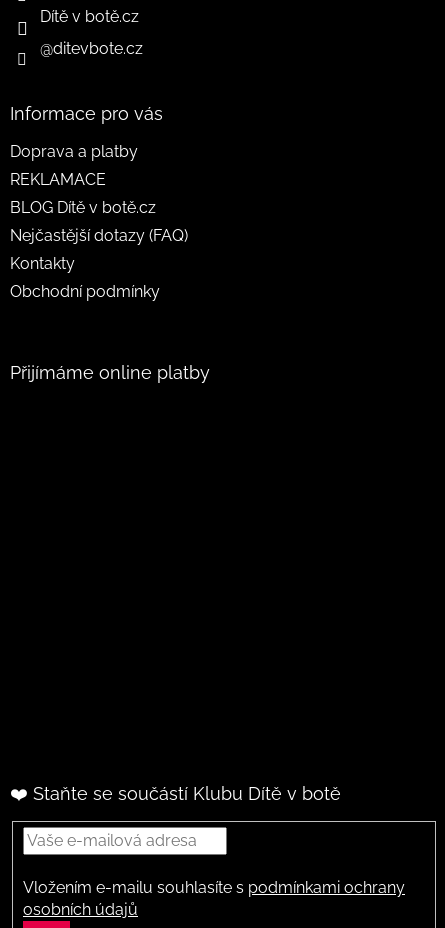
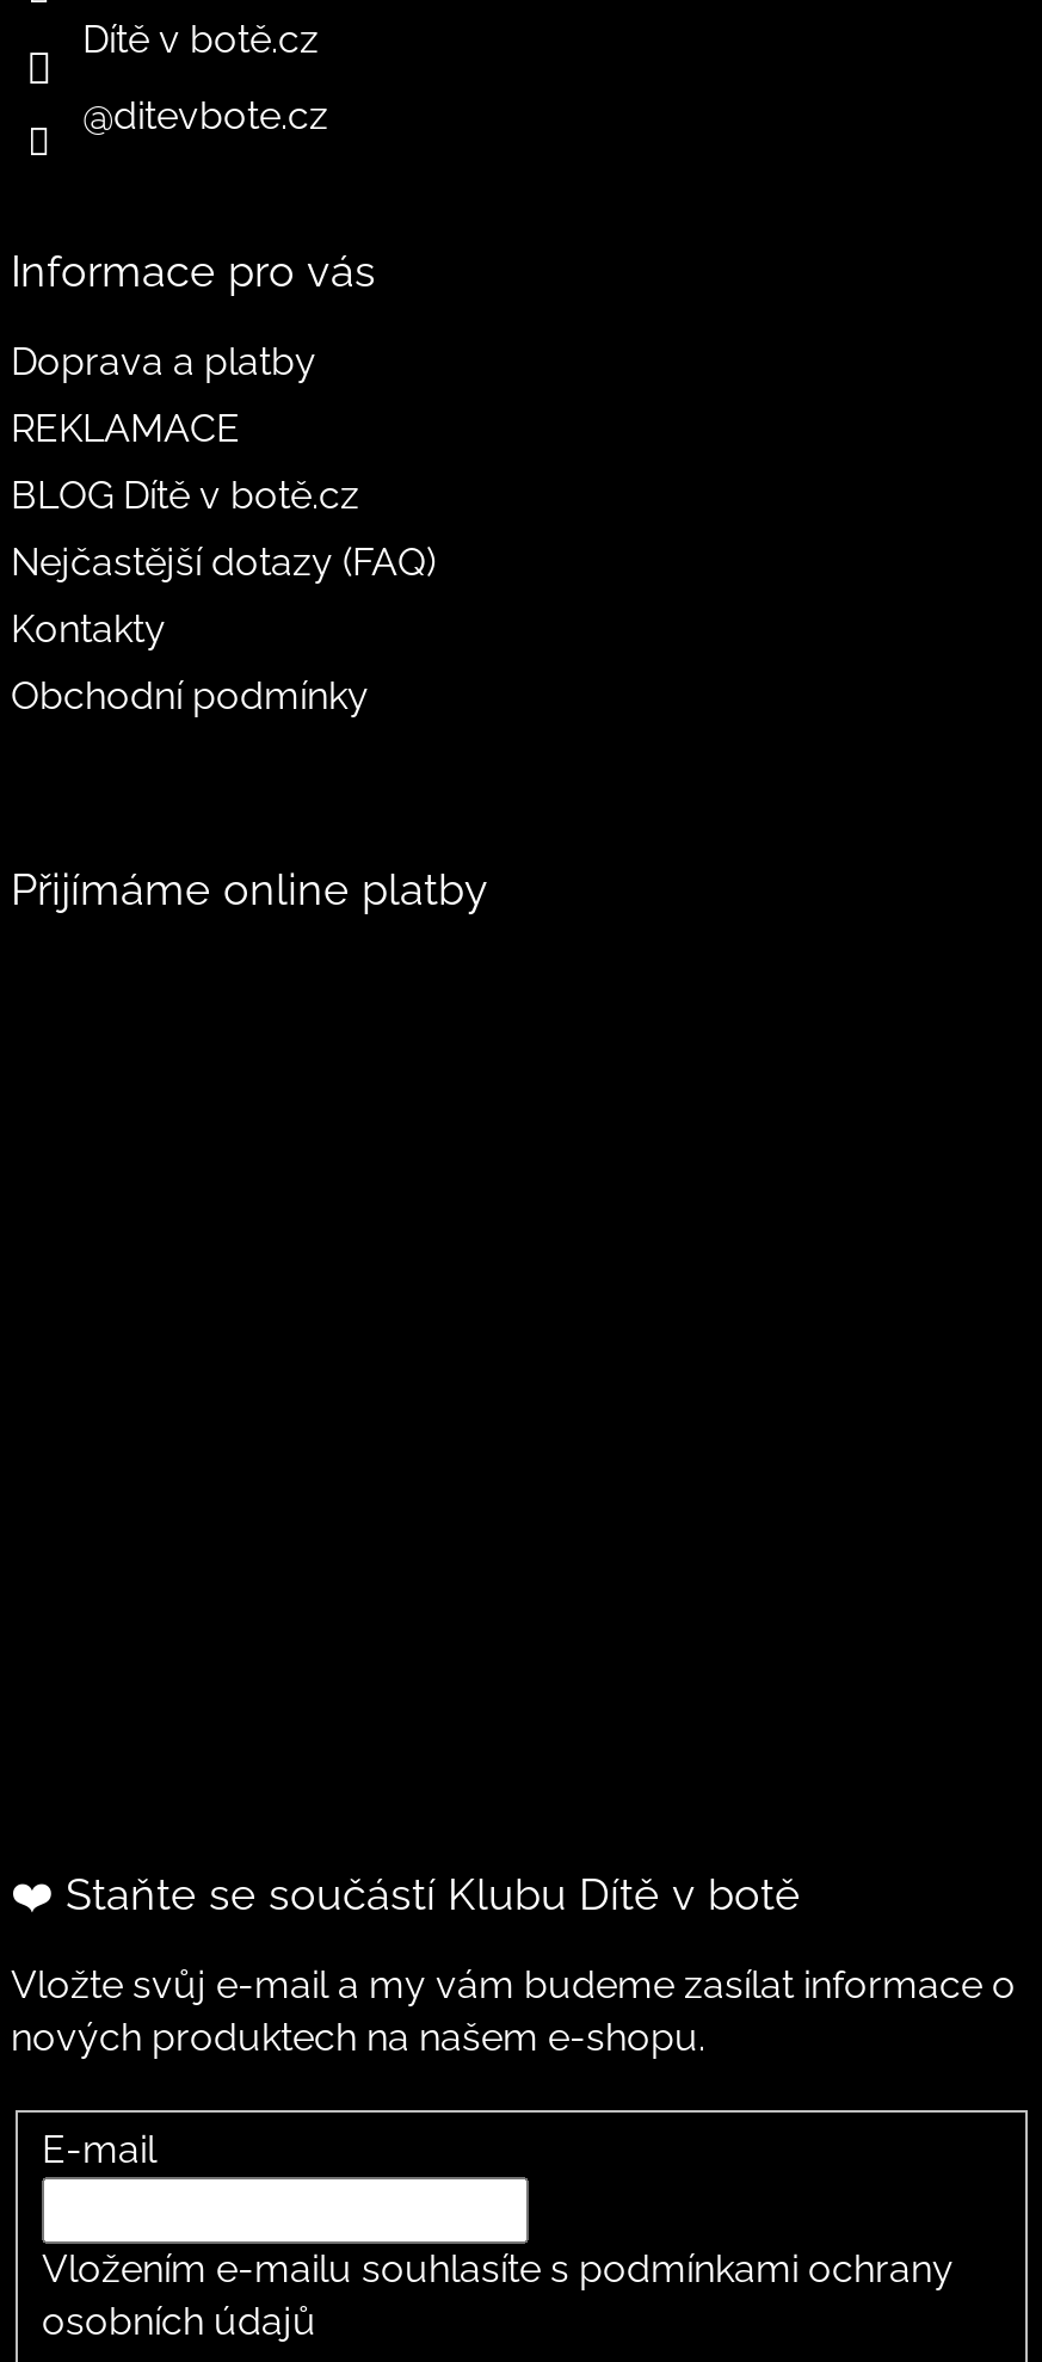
+ Vložte svůj e-mail a my vám budeme zasílat informace o
+ nových produktech na našem e-shopu.
+ E-mail
